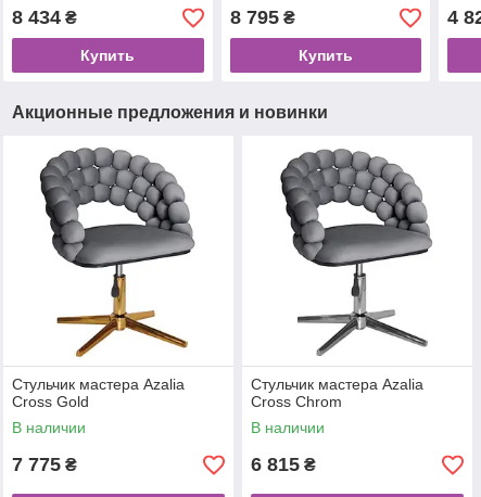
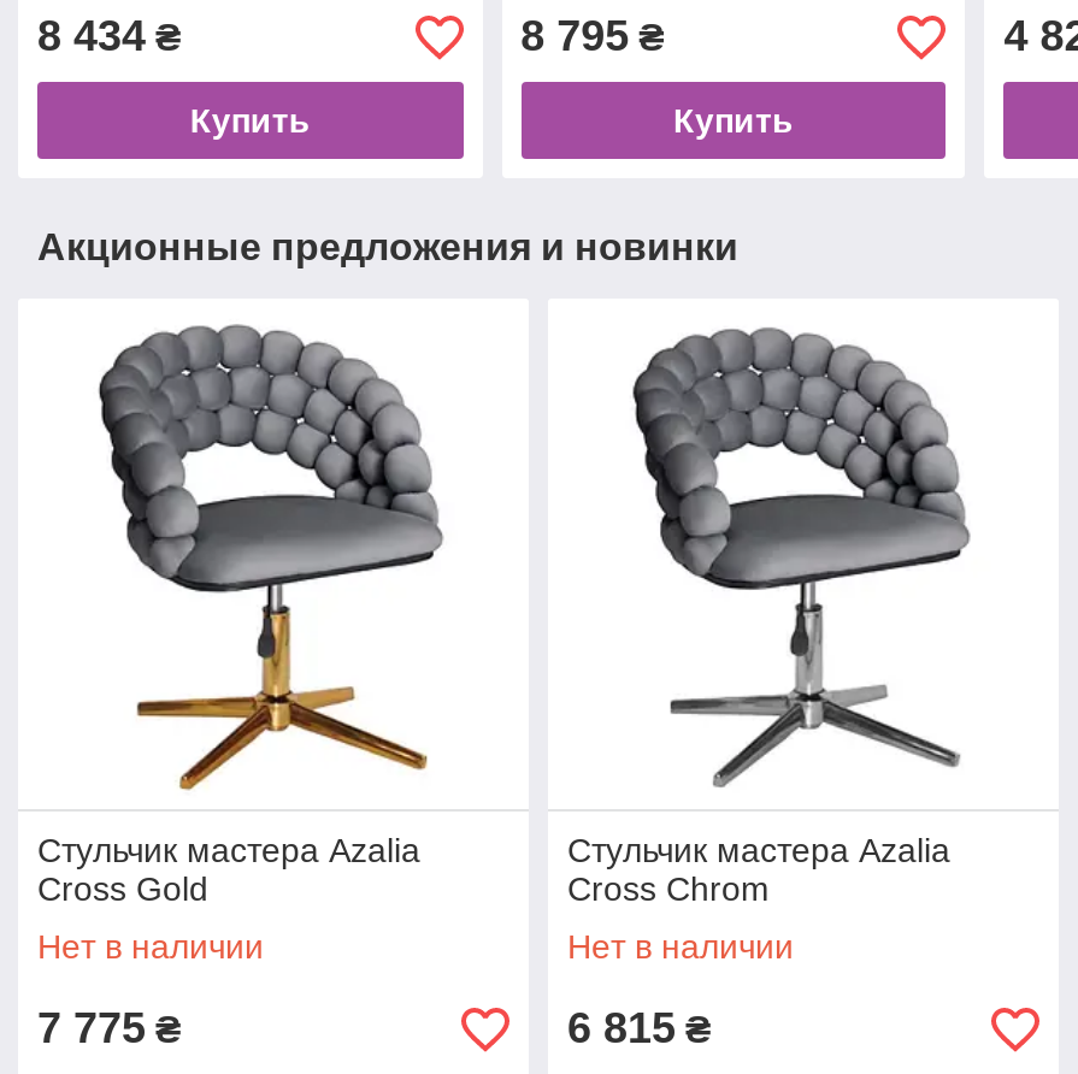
- В наличии
+ Нет в наличии

- В наличии
+ Нет в наличии
